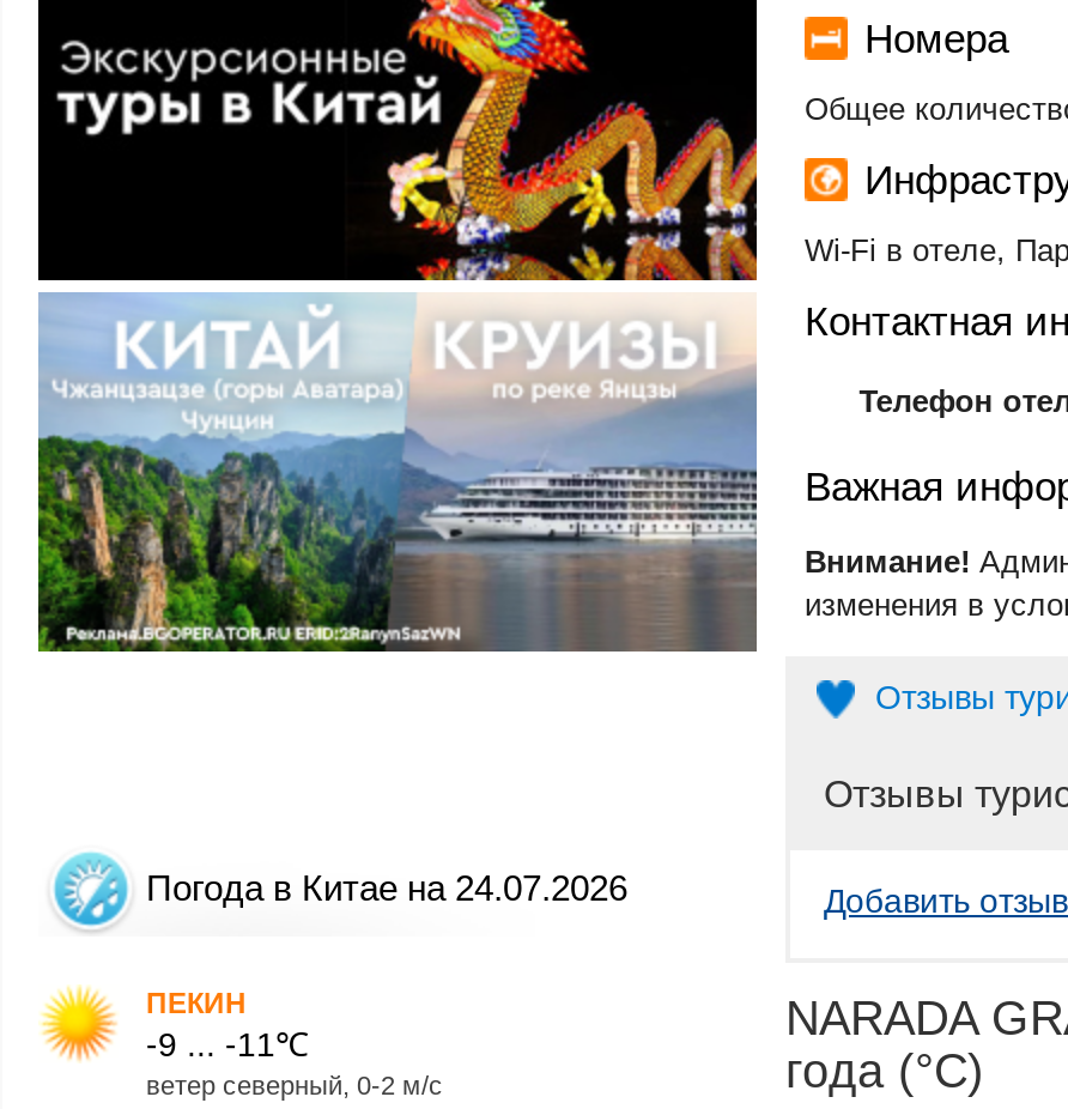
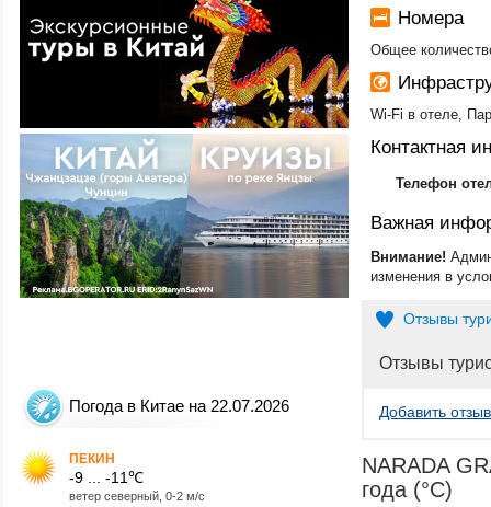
- Погода в Китае на 24.07.2026
+ Погода в Китае на 22.07.2026
